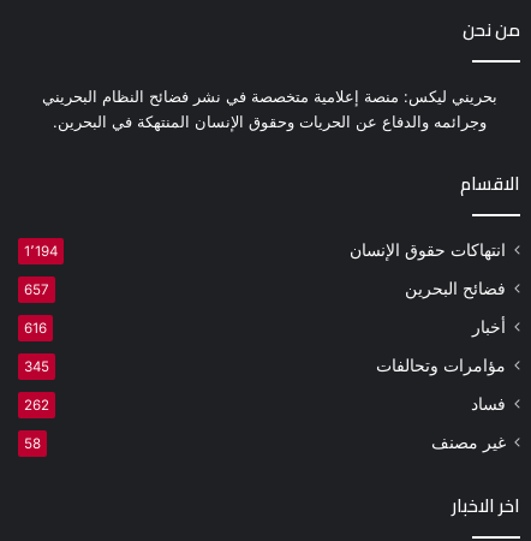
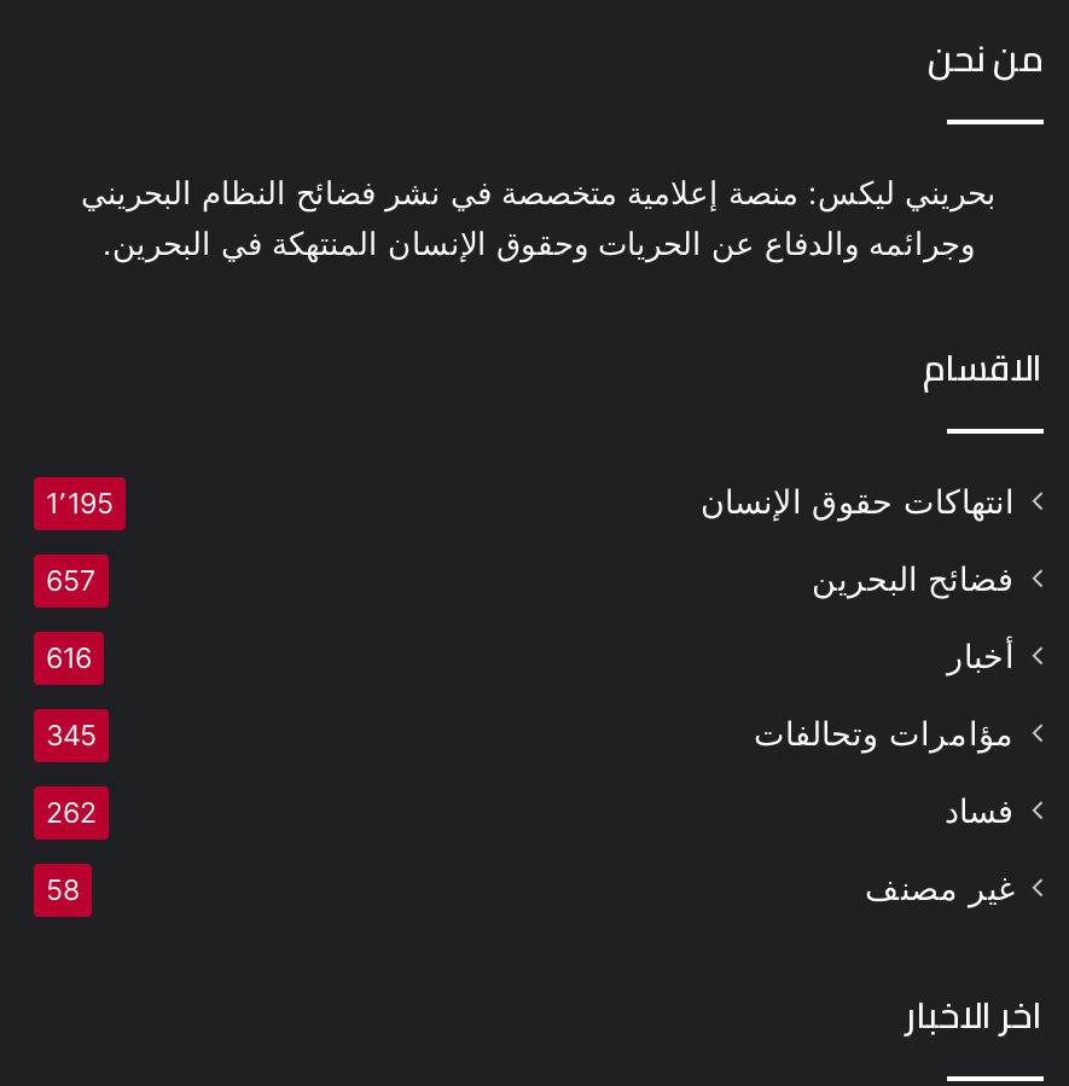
- 1٬194
+ 1٬195
